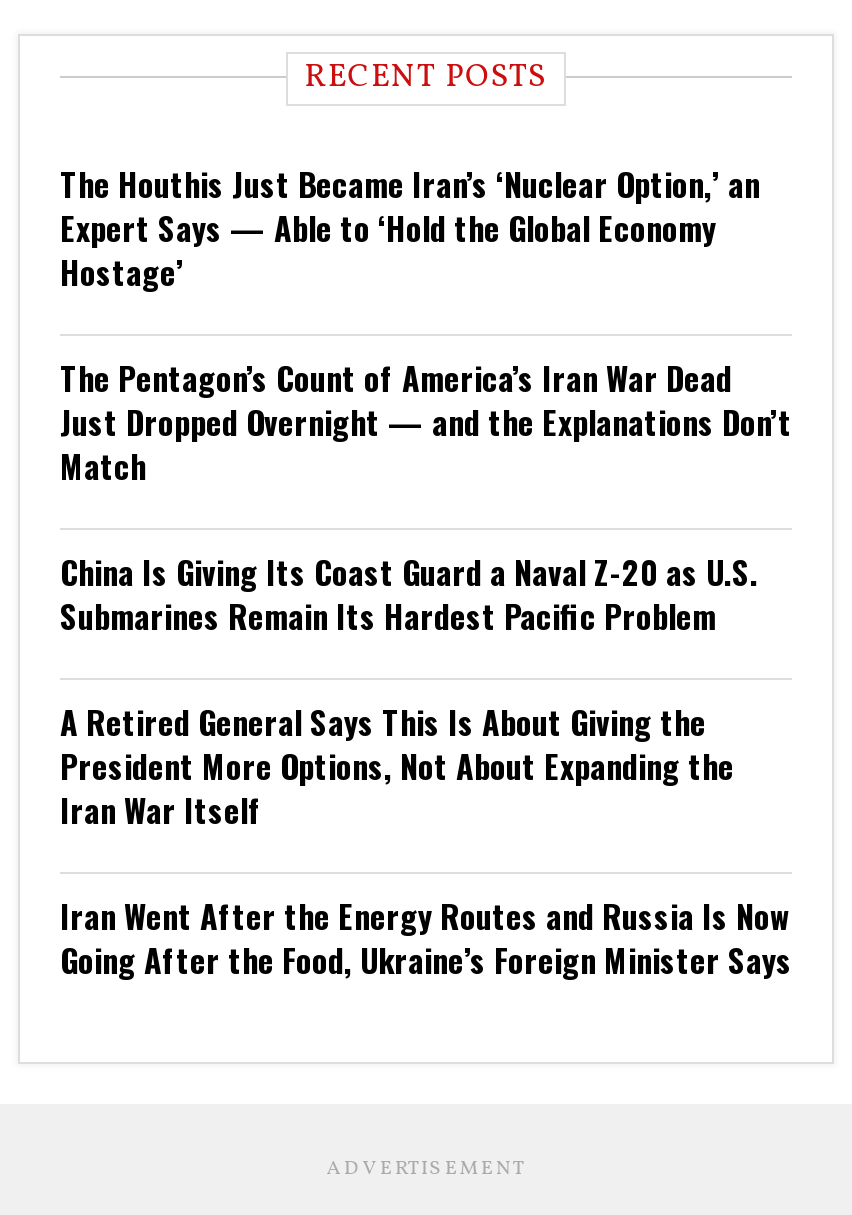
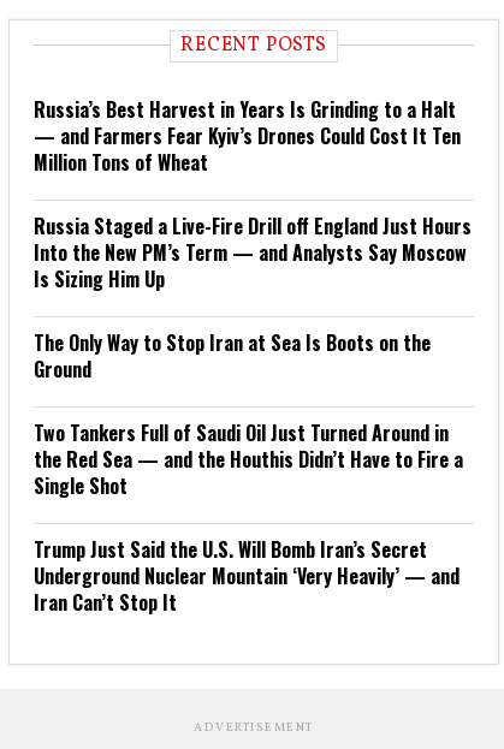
- The Houthis Just Became Iran’s ‘Nuclear Option,’ an
- Expert Says — Able to ‘Hold the Global Economy
- Hostage’
+ Russia’s Best Harvest in Years Is Grinding to a Halt
+ — and Farmers Fear Kyiv’s Drones Could Cost It Ten
+ Million Tons of Wheat

- The Pentagon’s Count of America’s Iran War Dead
- Just Dropped Overnight — and the Explanations Don’t
- Match
+ Russia Staged a Live-Fire Drill off England Just Hours
+ Into the New PM’s Term — and Analysts Say Moscow
+ Is Sizing Him Up

- China Is Giving Its Coast Guard a Naval Z-20 as U.S.
- Submarines Remain Its Hardest Pacific Problem
+ The Only Way to Stop Iran at Sea Is Boots on the
+ Ground

- A Retired General Says This Is About Giving the
- President More Options, Not About Expanding the
- Iran War Itself
+ Two Tankers Full of Saudi Oil Just Turned Around in
+ the Red Sea — and the Houthis Didn’t Have to Fire a
+ Single Shot

- Iran Went After the Energy Routes and Russia Is Now
- Going After the Food, Ukraine’s Foreign Minister Says
+ Trump Just Said the U.S. Will Bomb Iran’s Secret
+ Underground Nuclear Mountain ‘Very Heavily’ — and
+ Iran Can’t Stop It
